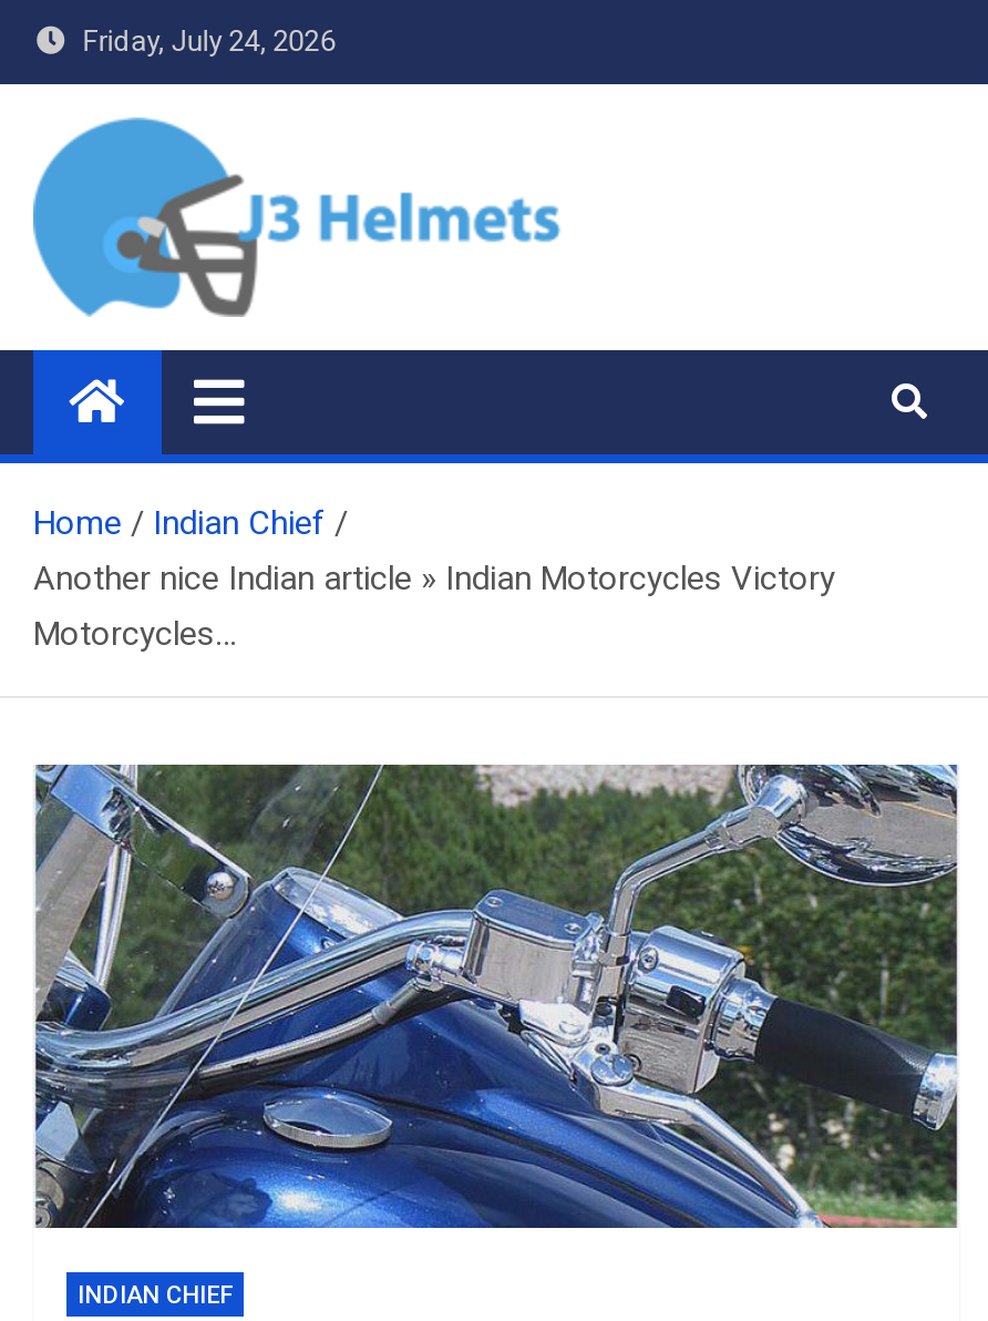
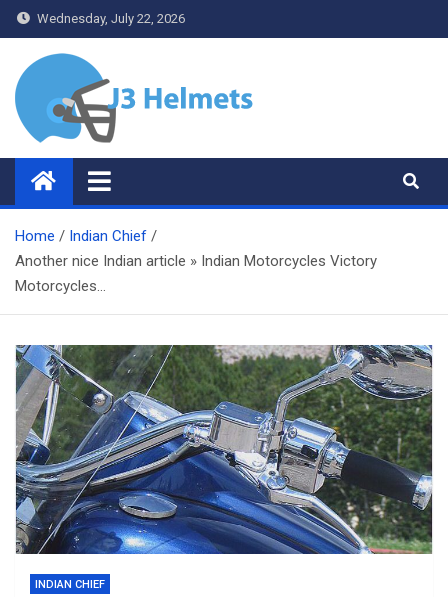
- Friday, July 24, 2026
+ Wednesday, July 22, 2026
